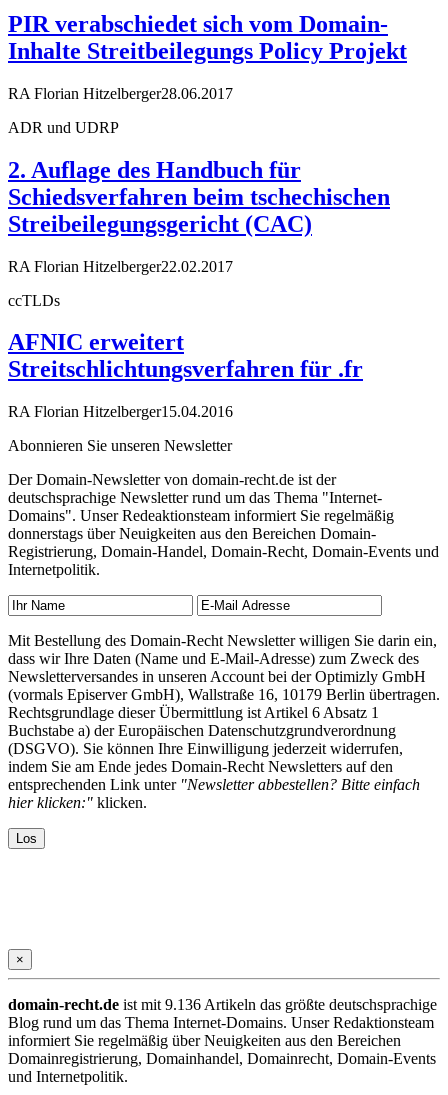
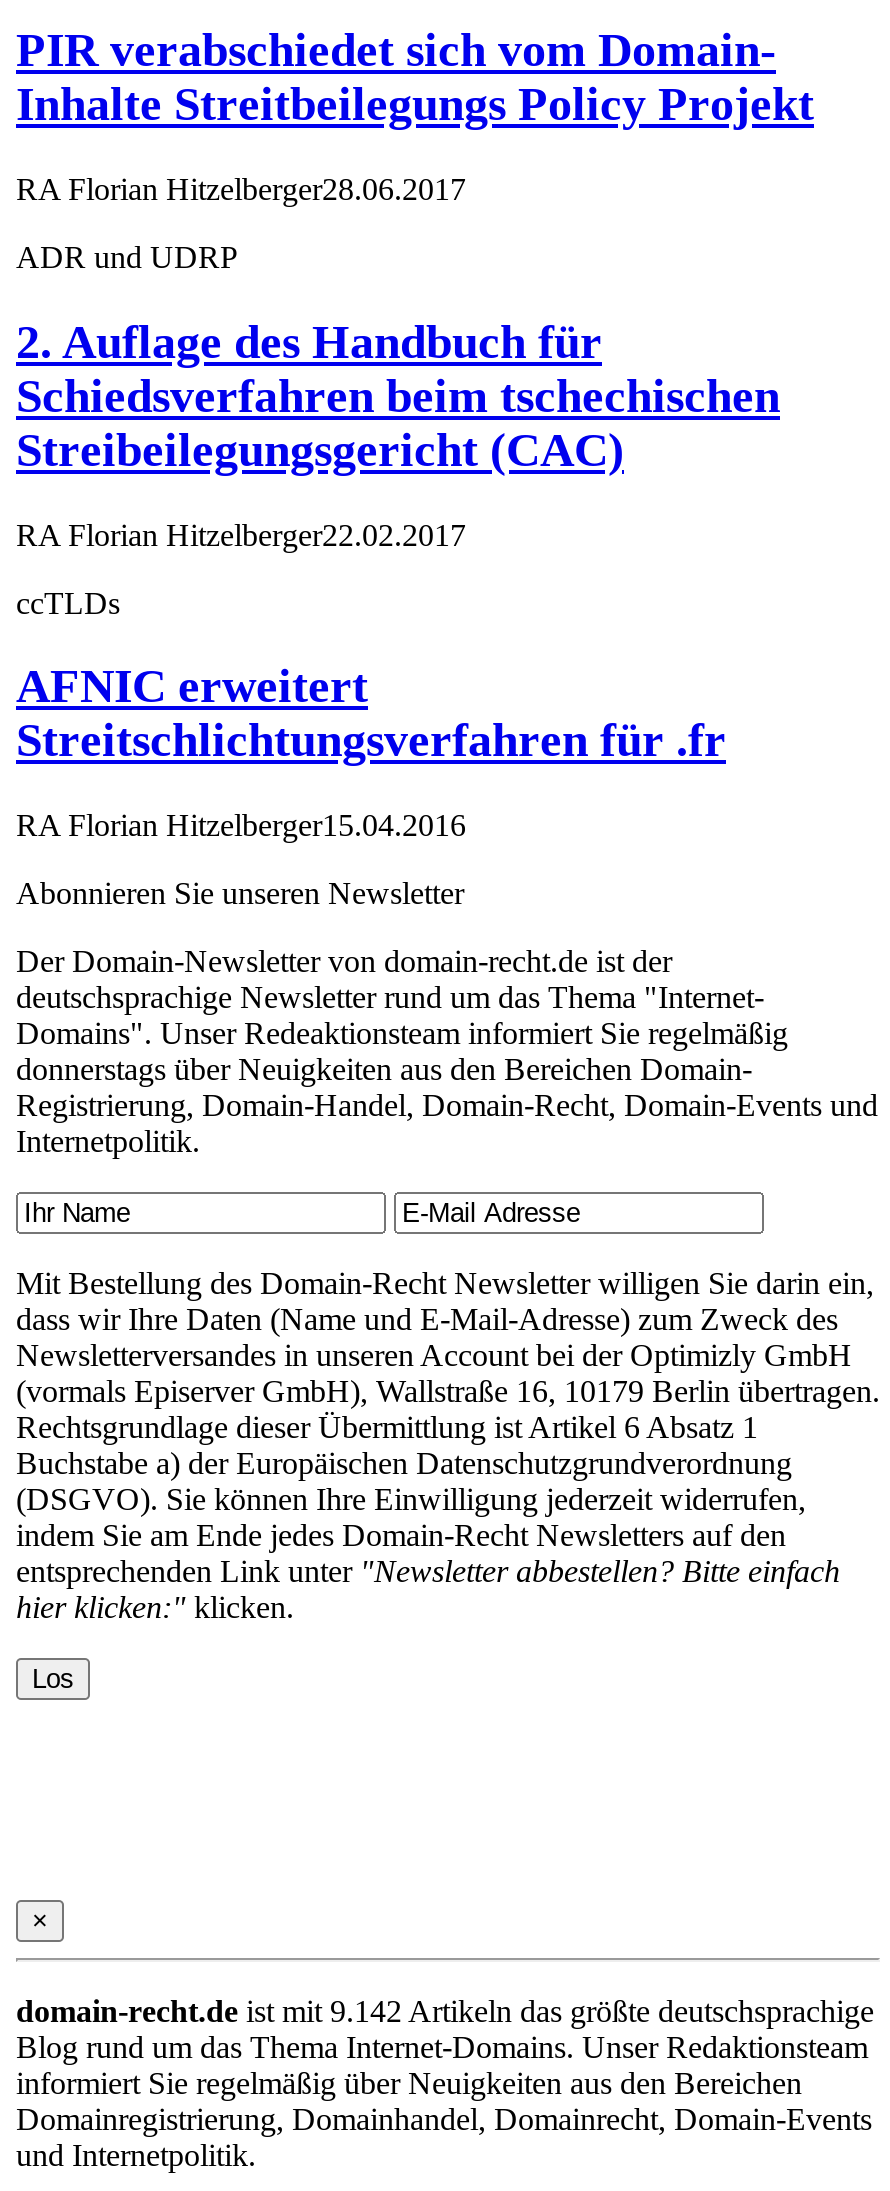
- domain-recht.de ist mit 9.136 Artikeln das größte deutschsprachige
+ domain-recht.de ist mit 9.142 Artikeln das größte deutschsprachige
